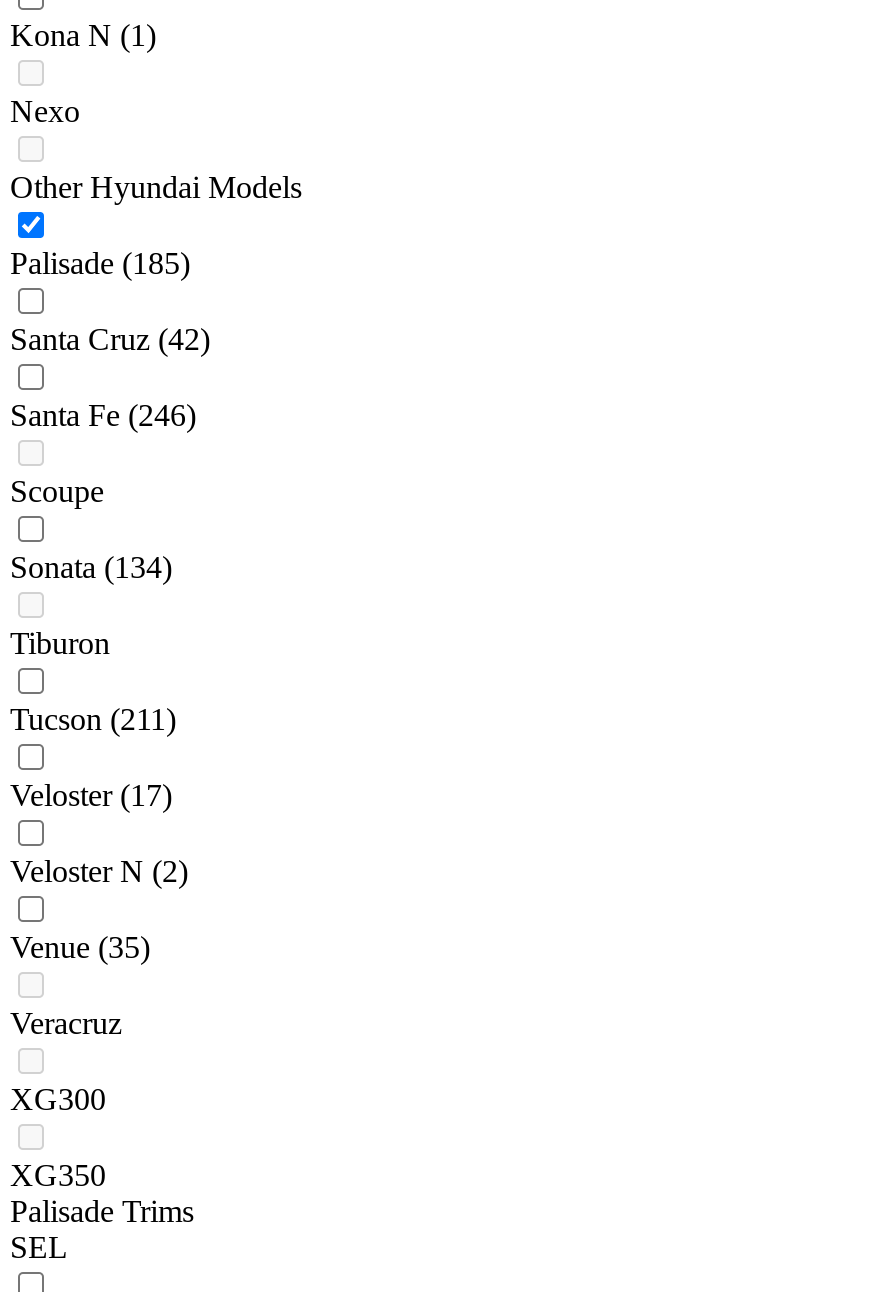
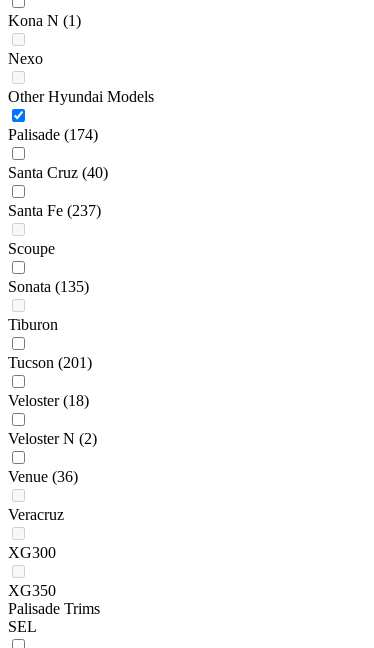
- Palisade (185)
+ Palisade (174)

- Santa Cruz (42)
+ Santa Cruz (40)

- Santa Fe (246)
+ Santa Fe (237)

- Sonata (134)
+ Sonata (135)

- Tucson (211)
+ Tucson (201)

- Veloster (17)
+ Veloster (18)

- Venue (35)
+ Venue (36)
